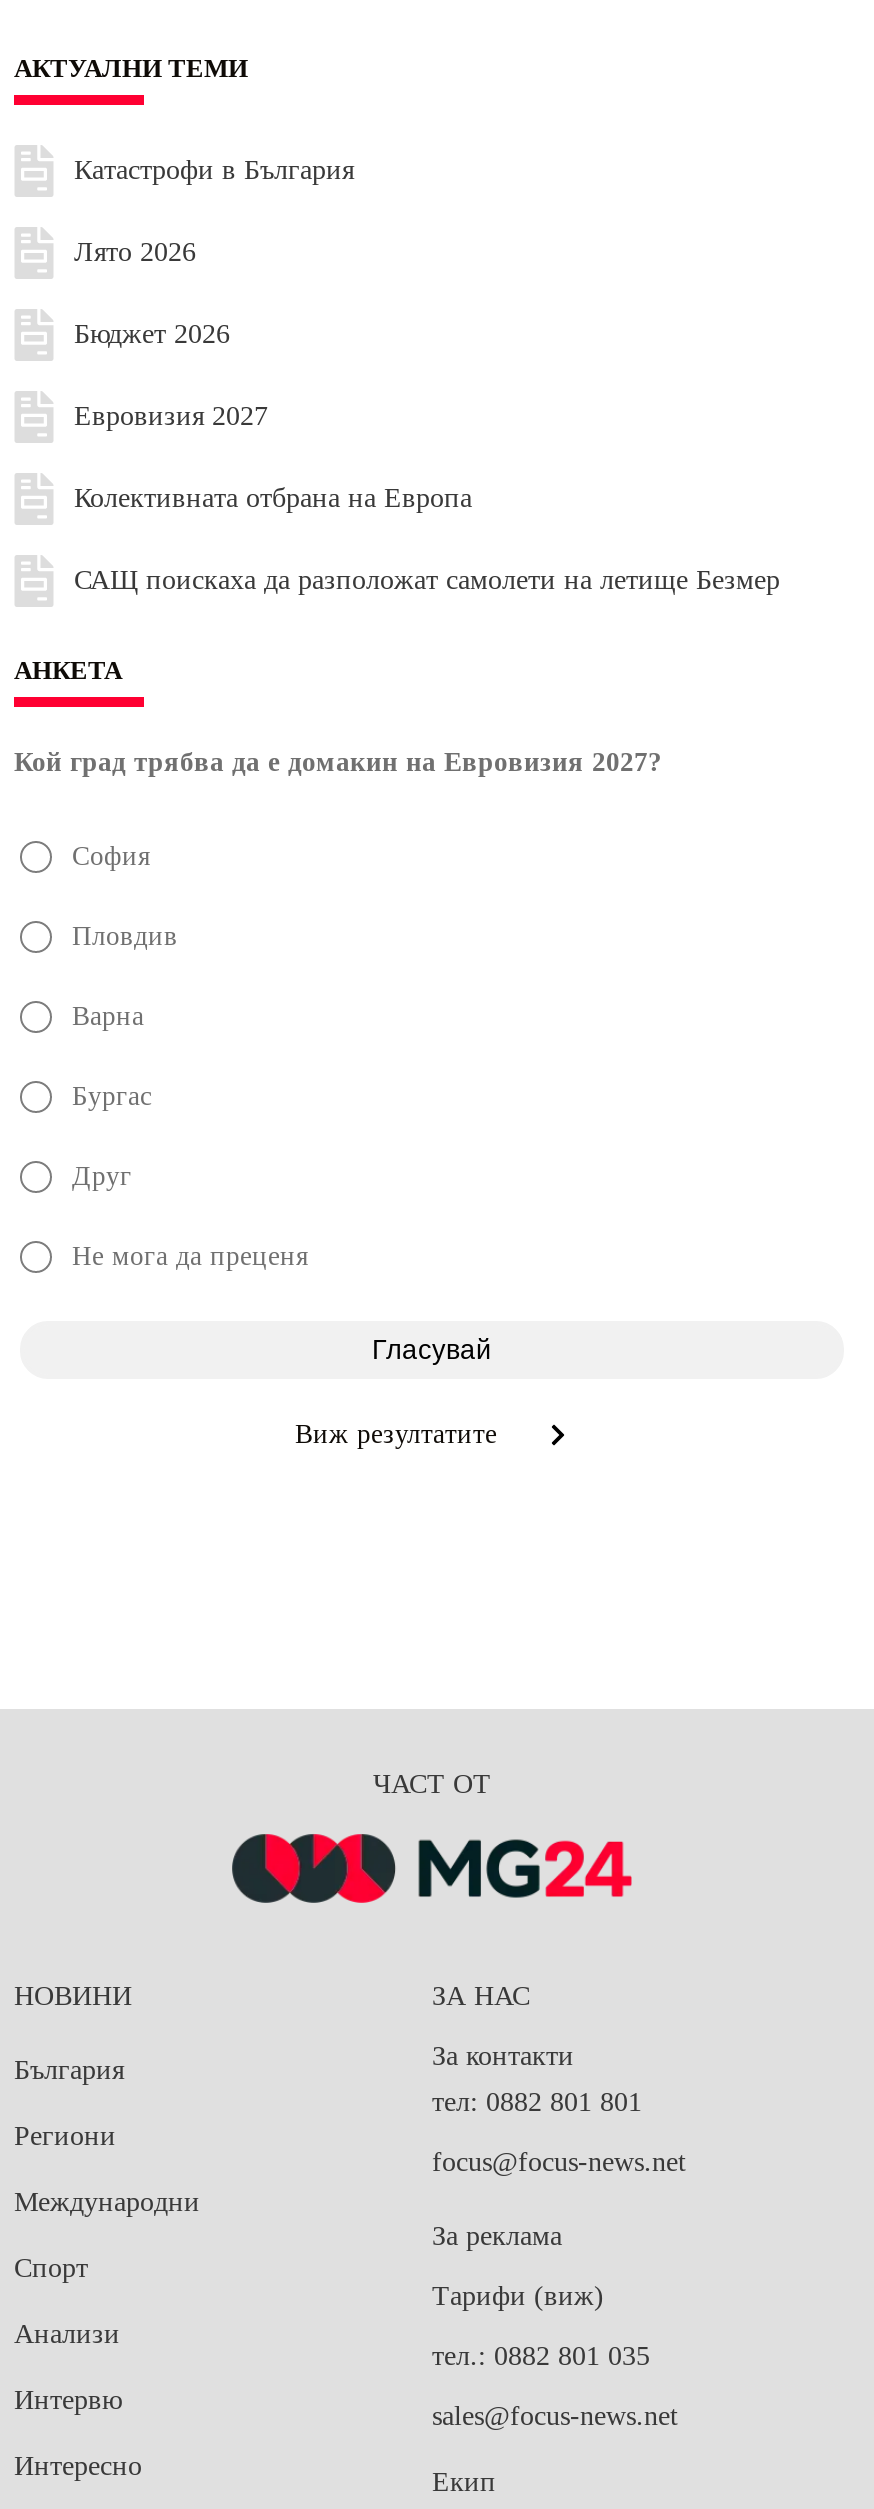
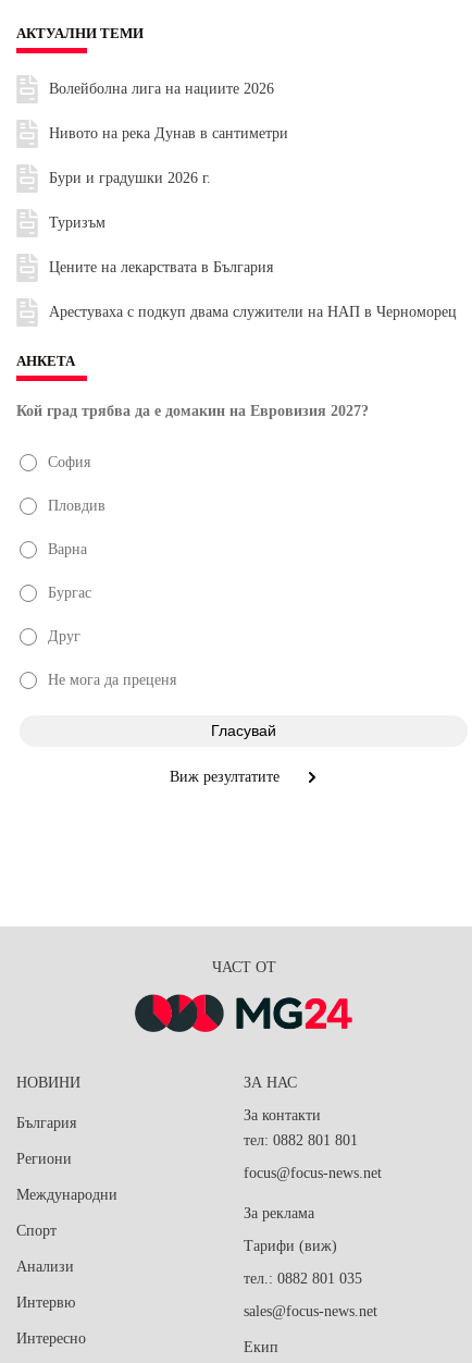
- Катастрофи в България
+ Волейболна лига на нациите 2026

- Лято 2026
+ Нивото на река Дунав в сантиметри

- Бюджет 2026
+ Бури и градушки 2026 г.

- Евровизия 2027
+ Туризъм

- Колективната отбрана на Европа
+ Цените на лекарствата в България

- САЩ поискаха да разположат самолети на летище Безмер
+ Арестуваха с подкуп двама служители на НАП в Черноморец
